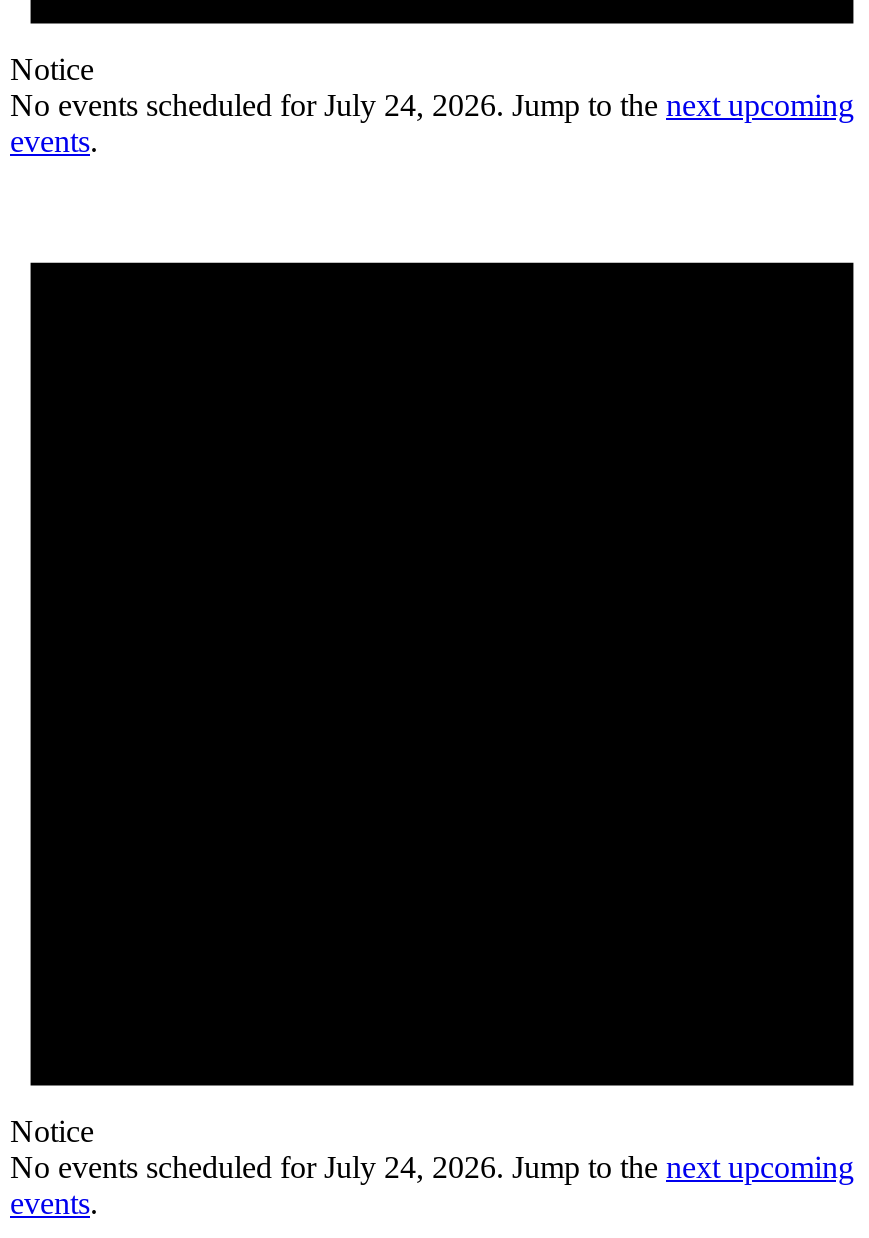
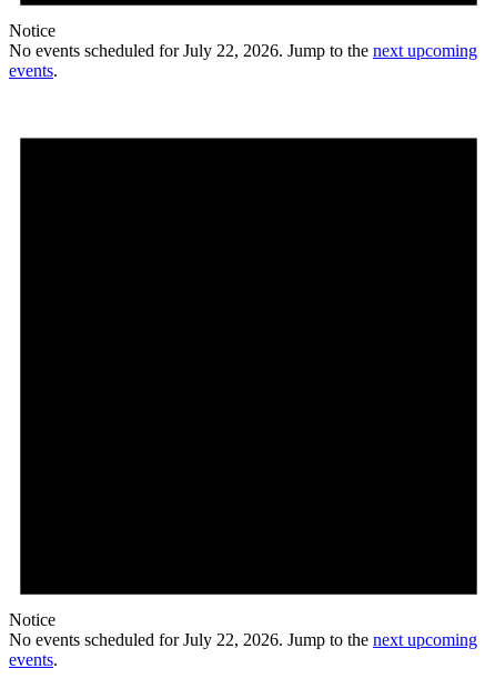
- No events scheduled for July 24, 2026. Jump to the next upcoming
+ No events scheduled for July 22, 2026. Jump to the next upcoming

- No events scheduled for July 24, 2026. Jump to the next upcoming
+ No events scheduled for July 22, 2026. Jump to the next upcoming
